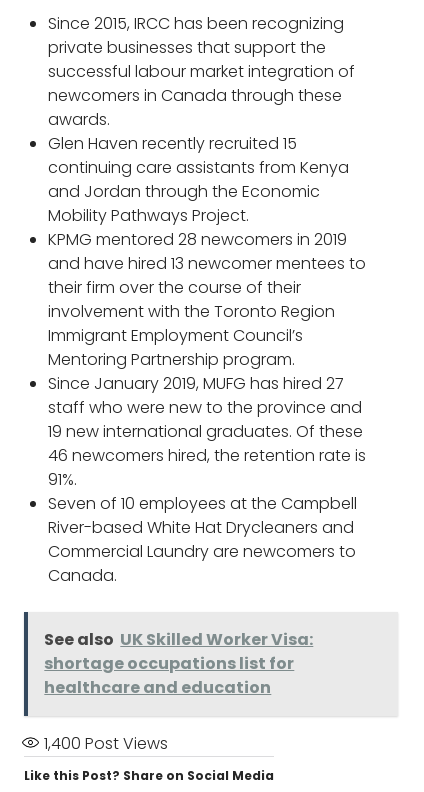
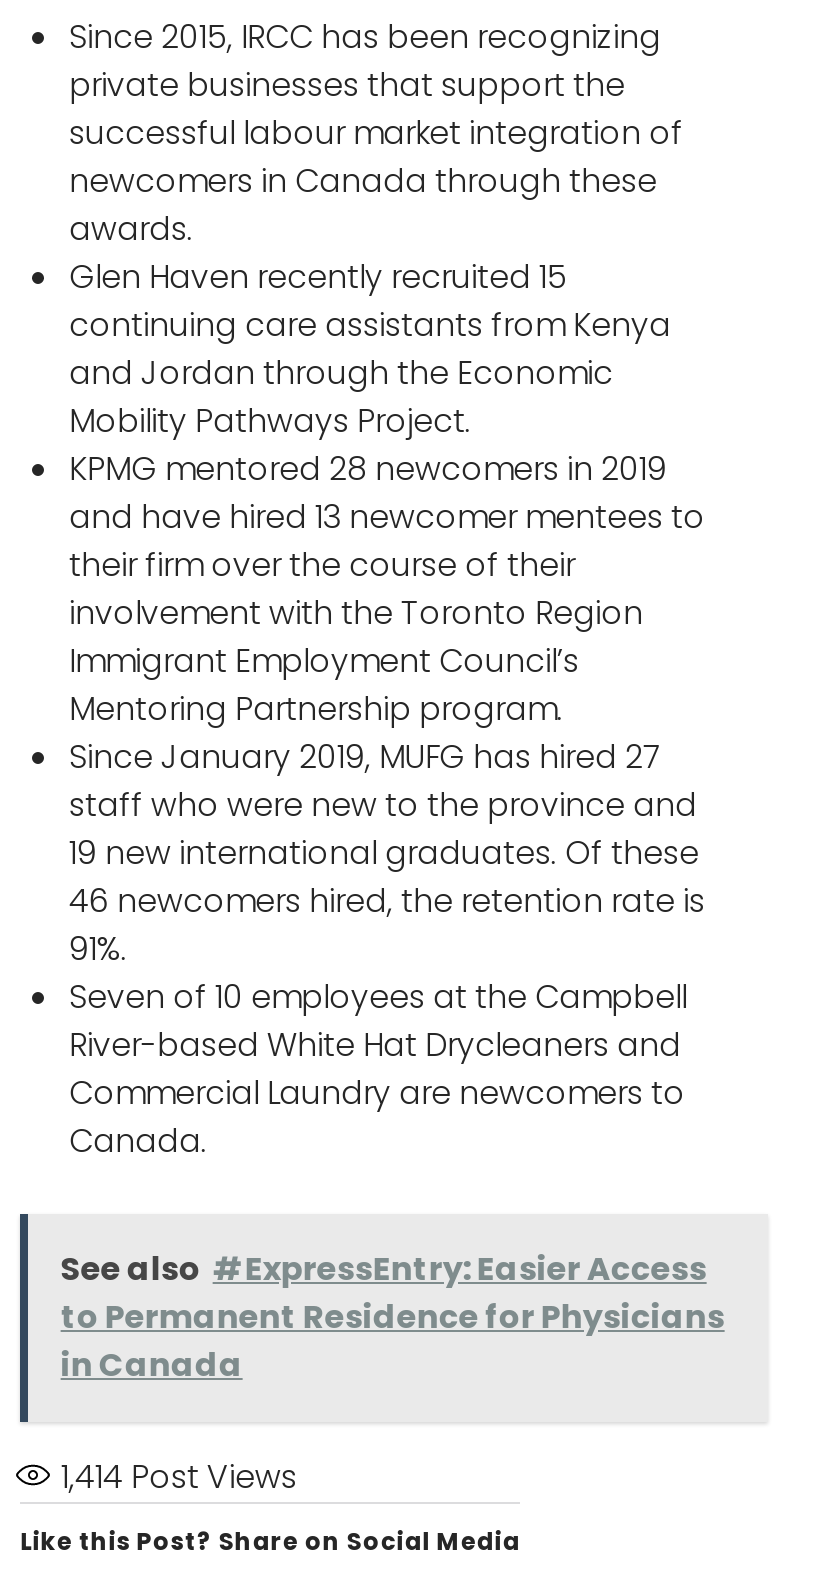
- See also UK Skilled Worker Visa:
- shortage occupations list for
- healthcare and education
+ See also #ExpressEntry: Easier Access
+ to Permanent Residence for Physicians
+ in Canada

- 1,400 Post Views
+ 1,414 Post Views
